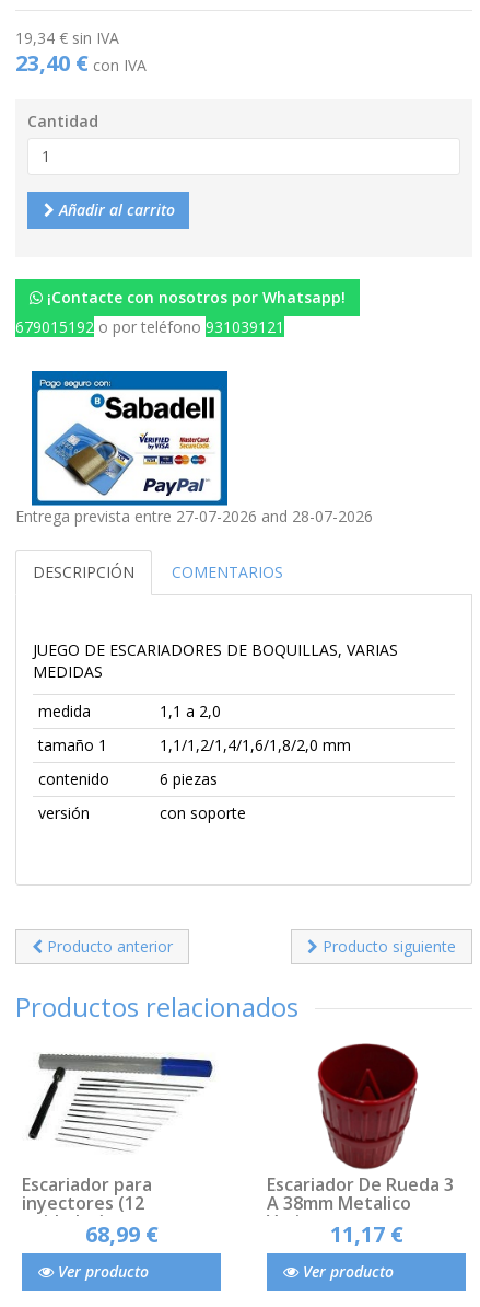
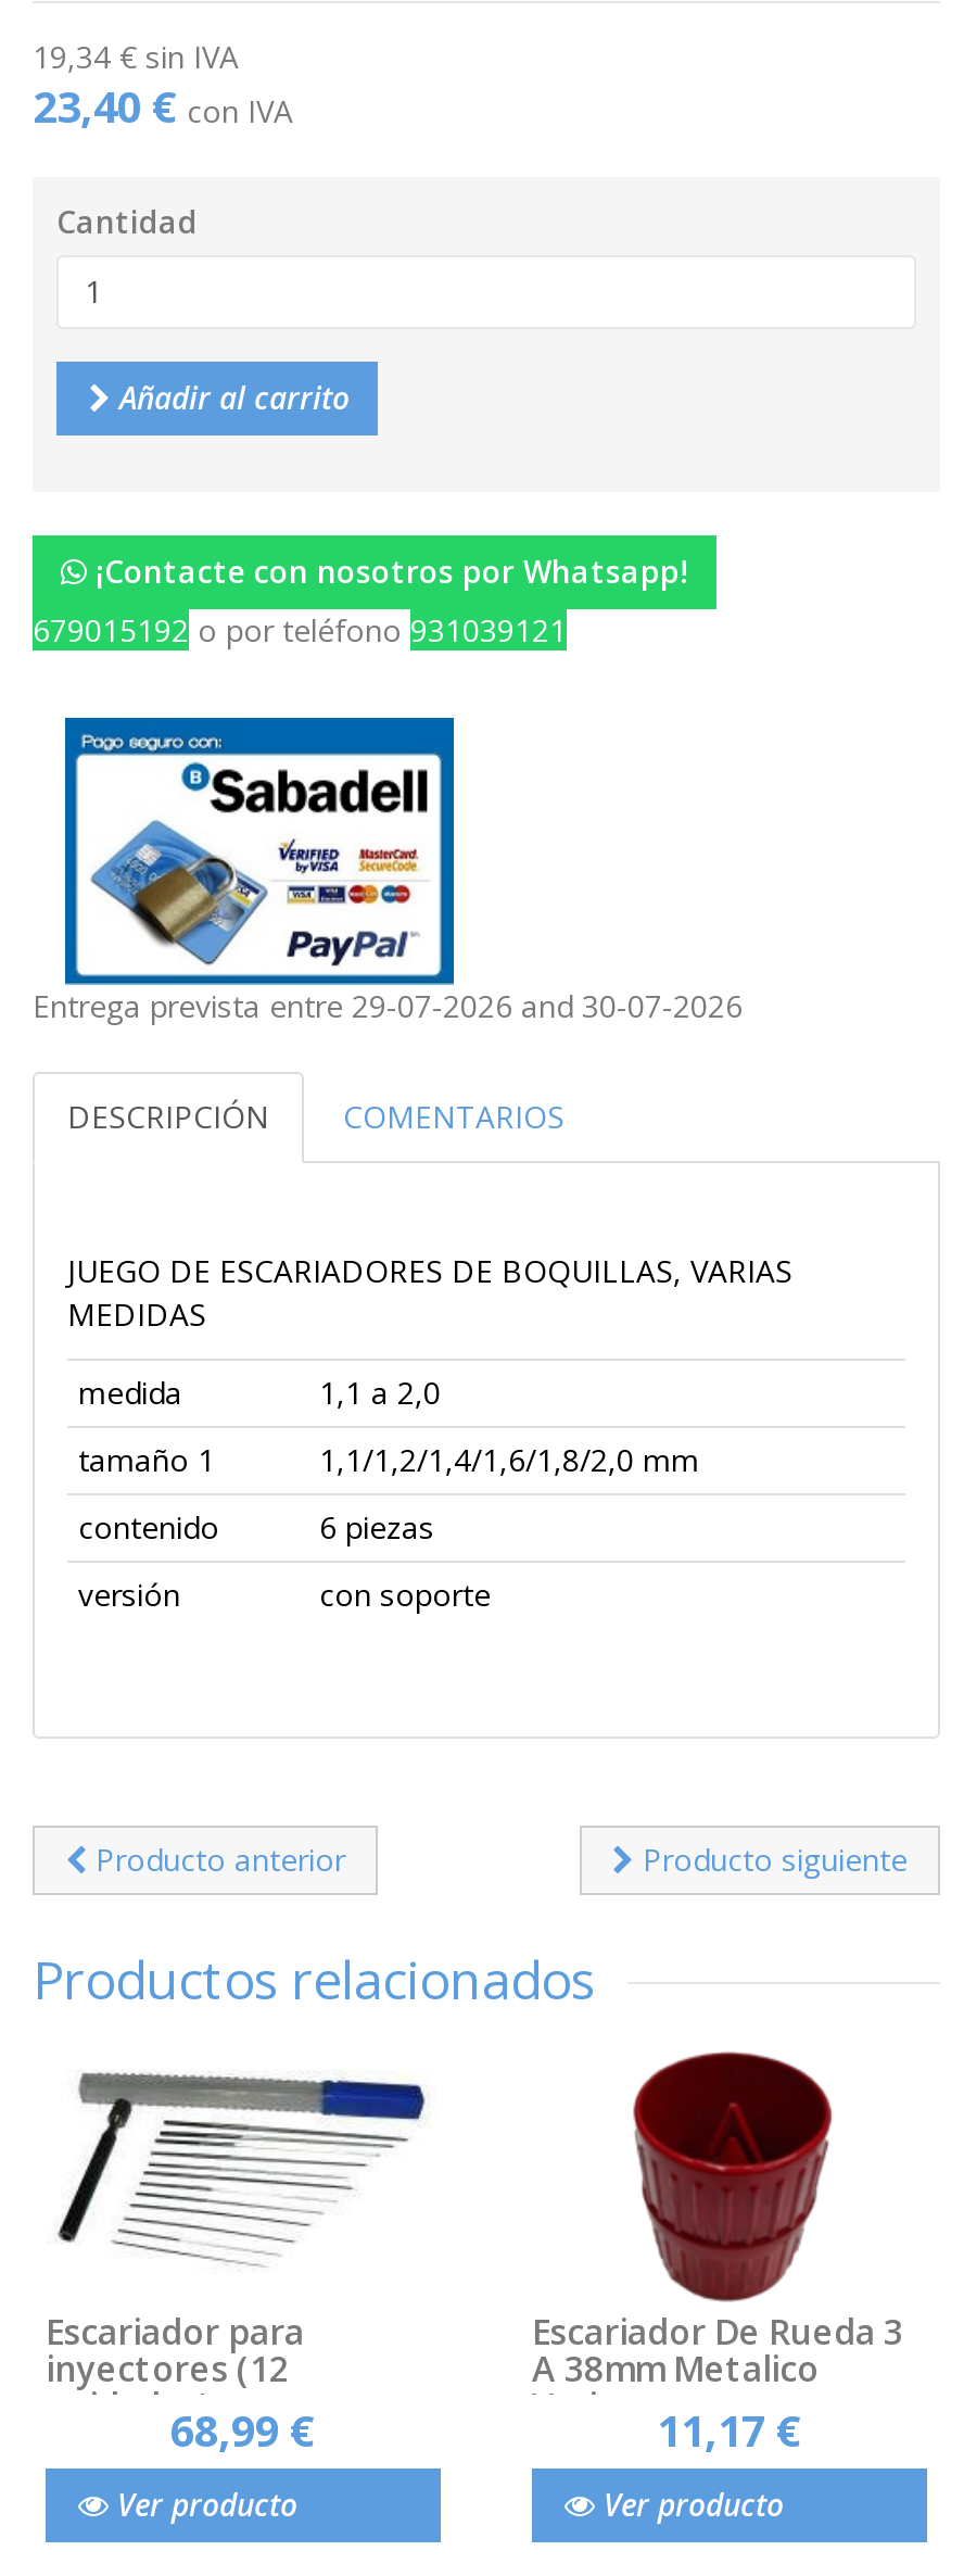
- Entrega prevista entre 27-07-2026 and 28-07-2026
+ Entrega prevista entre 29-07-2026 and 30-07-2026
